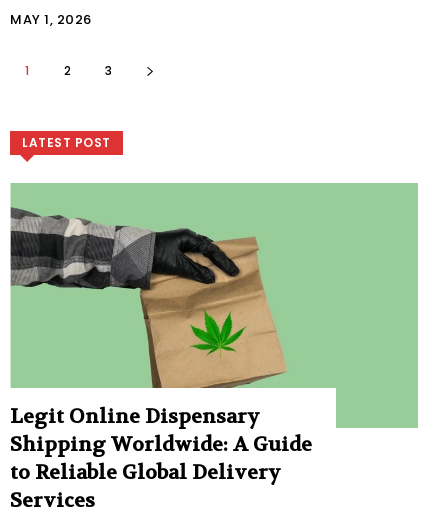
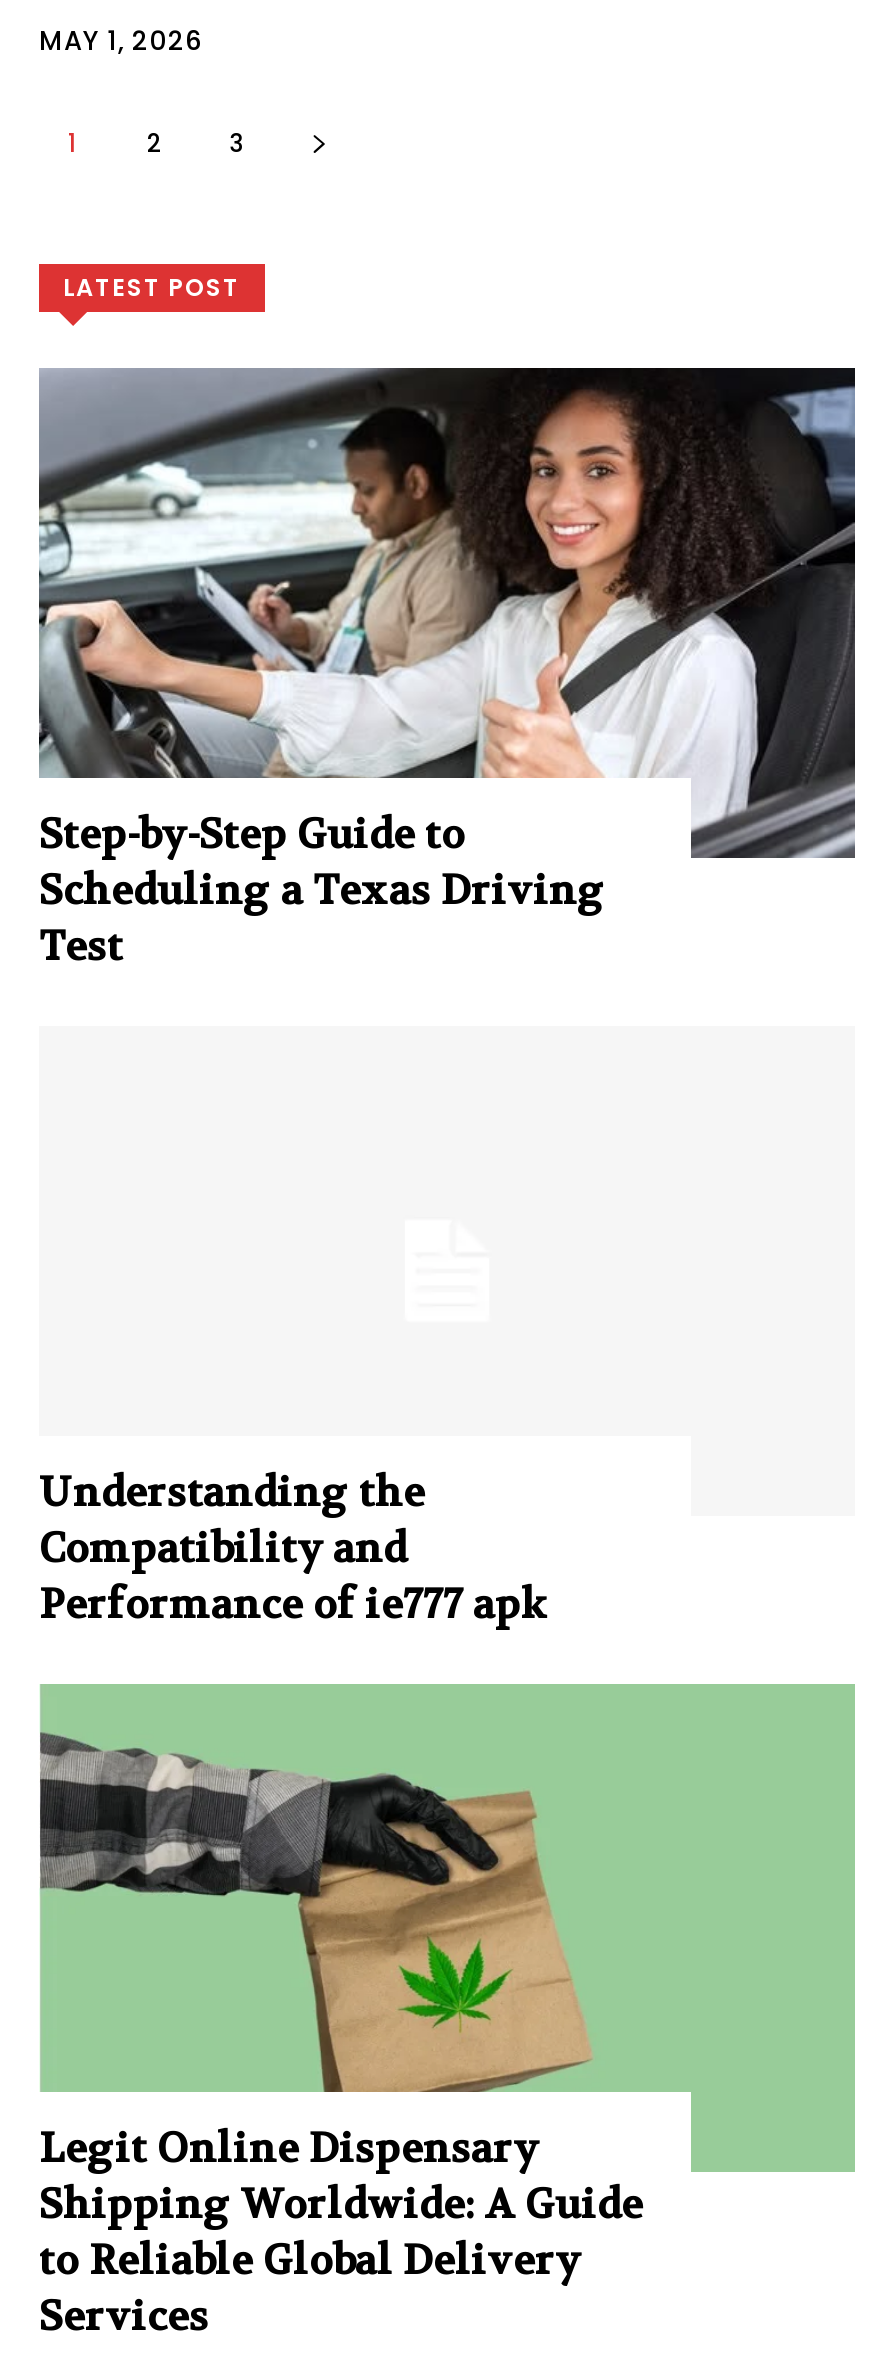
+ [image]
+ Step-by-Step Guide to
+ Scheduling a Texas Driving
+ Test

+ Understanding the
+ Compatibility and
+ Performance of ie777 apk
